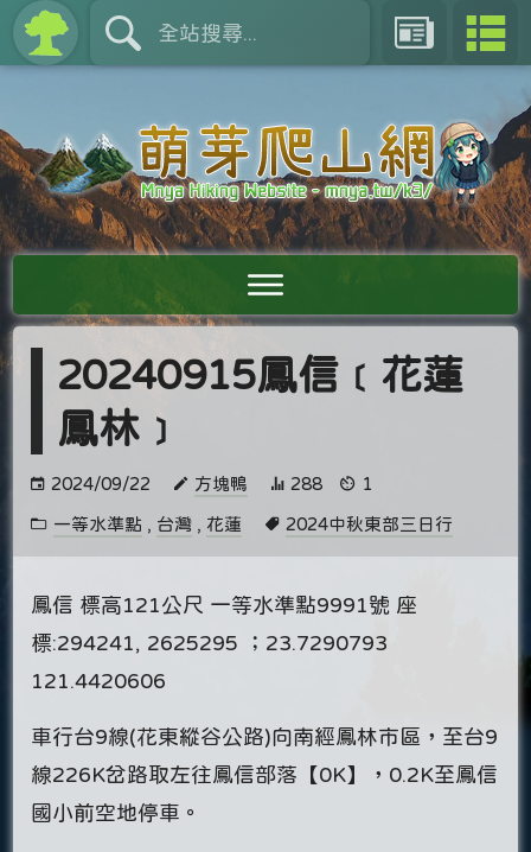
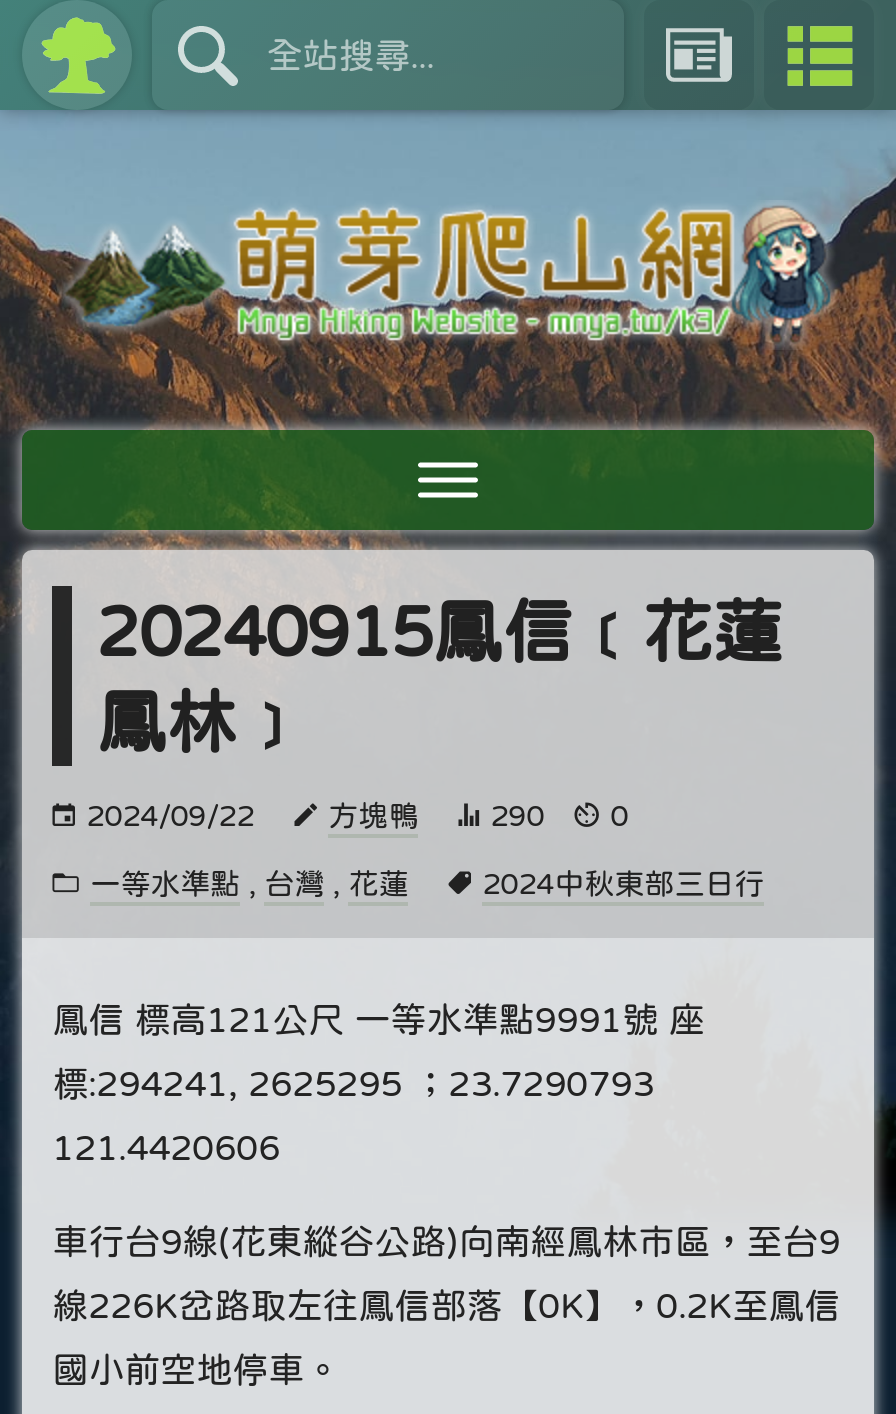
- 288
+ 290

- 1
+ 0
